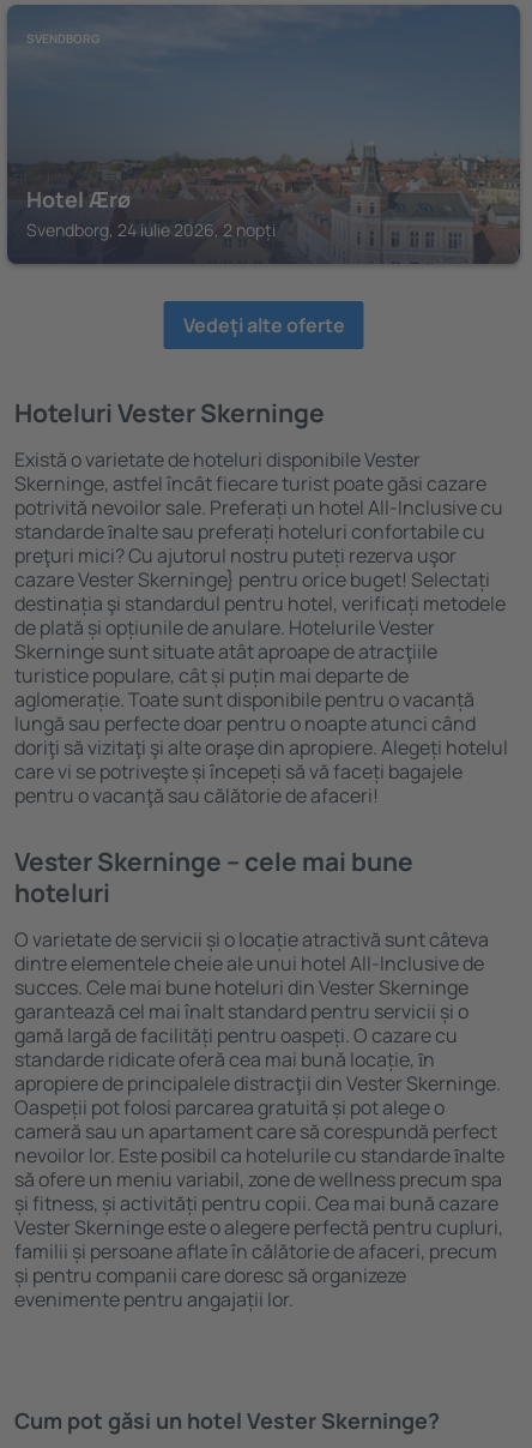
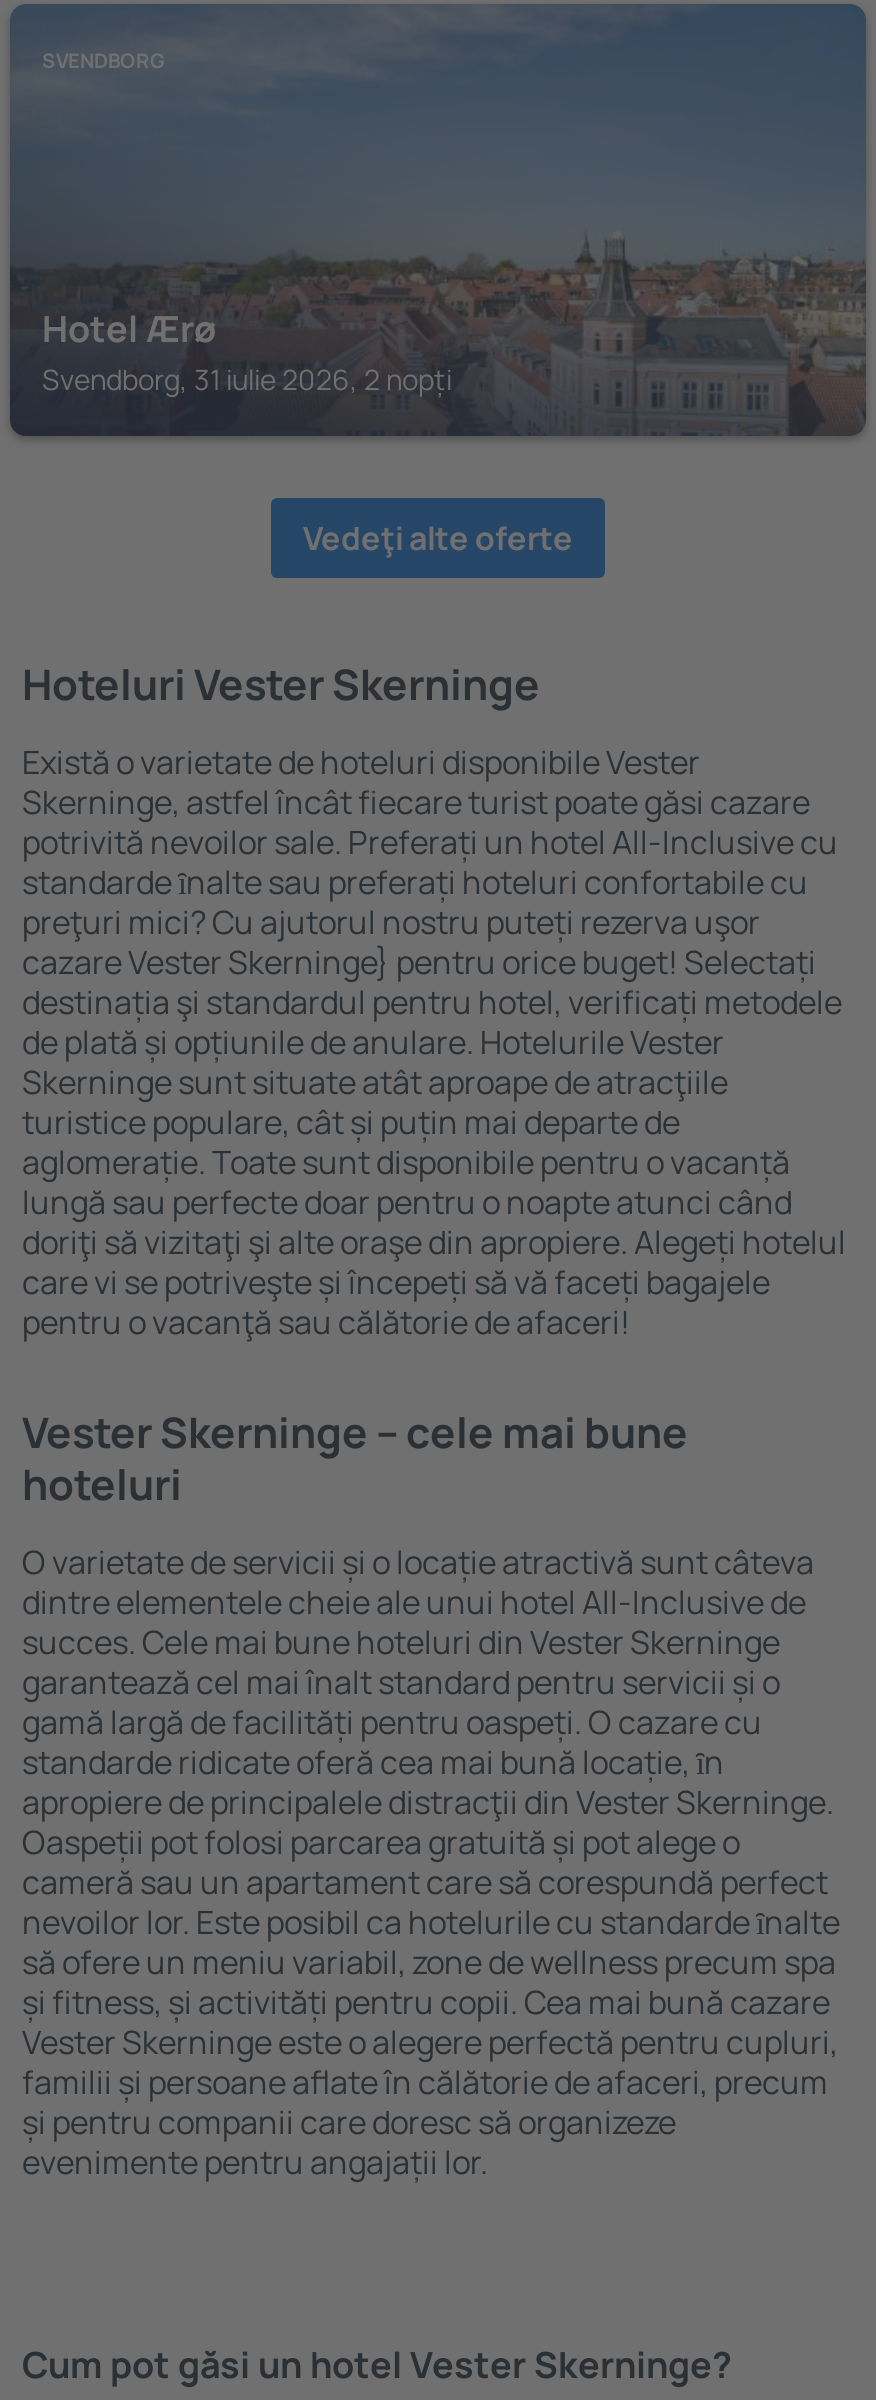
- Svendborg, 24 iulie 2026, 2 nopți
+ Svendborg, 31 iulie 2026, 2 nopți
